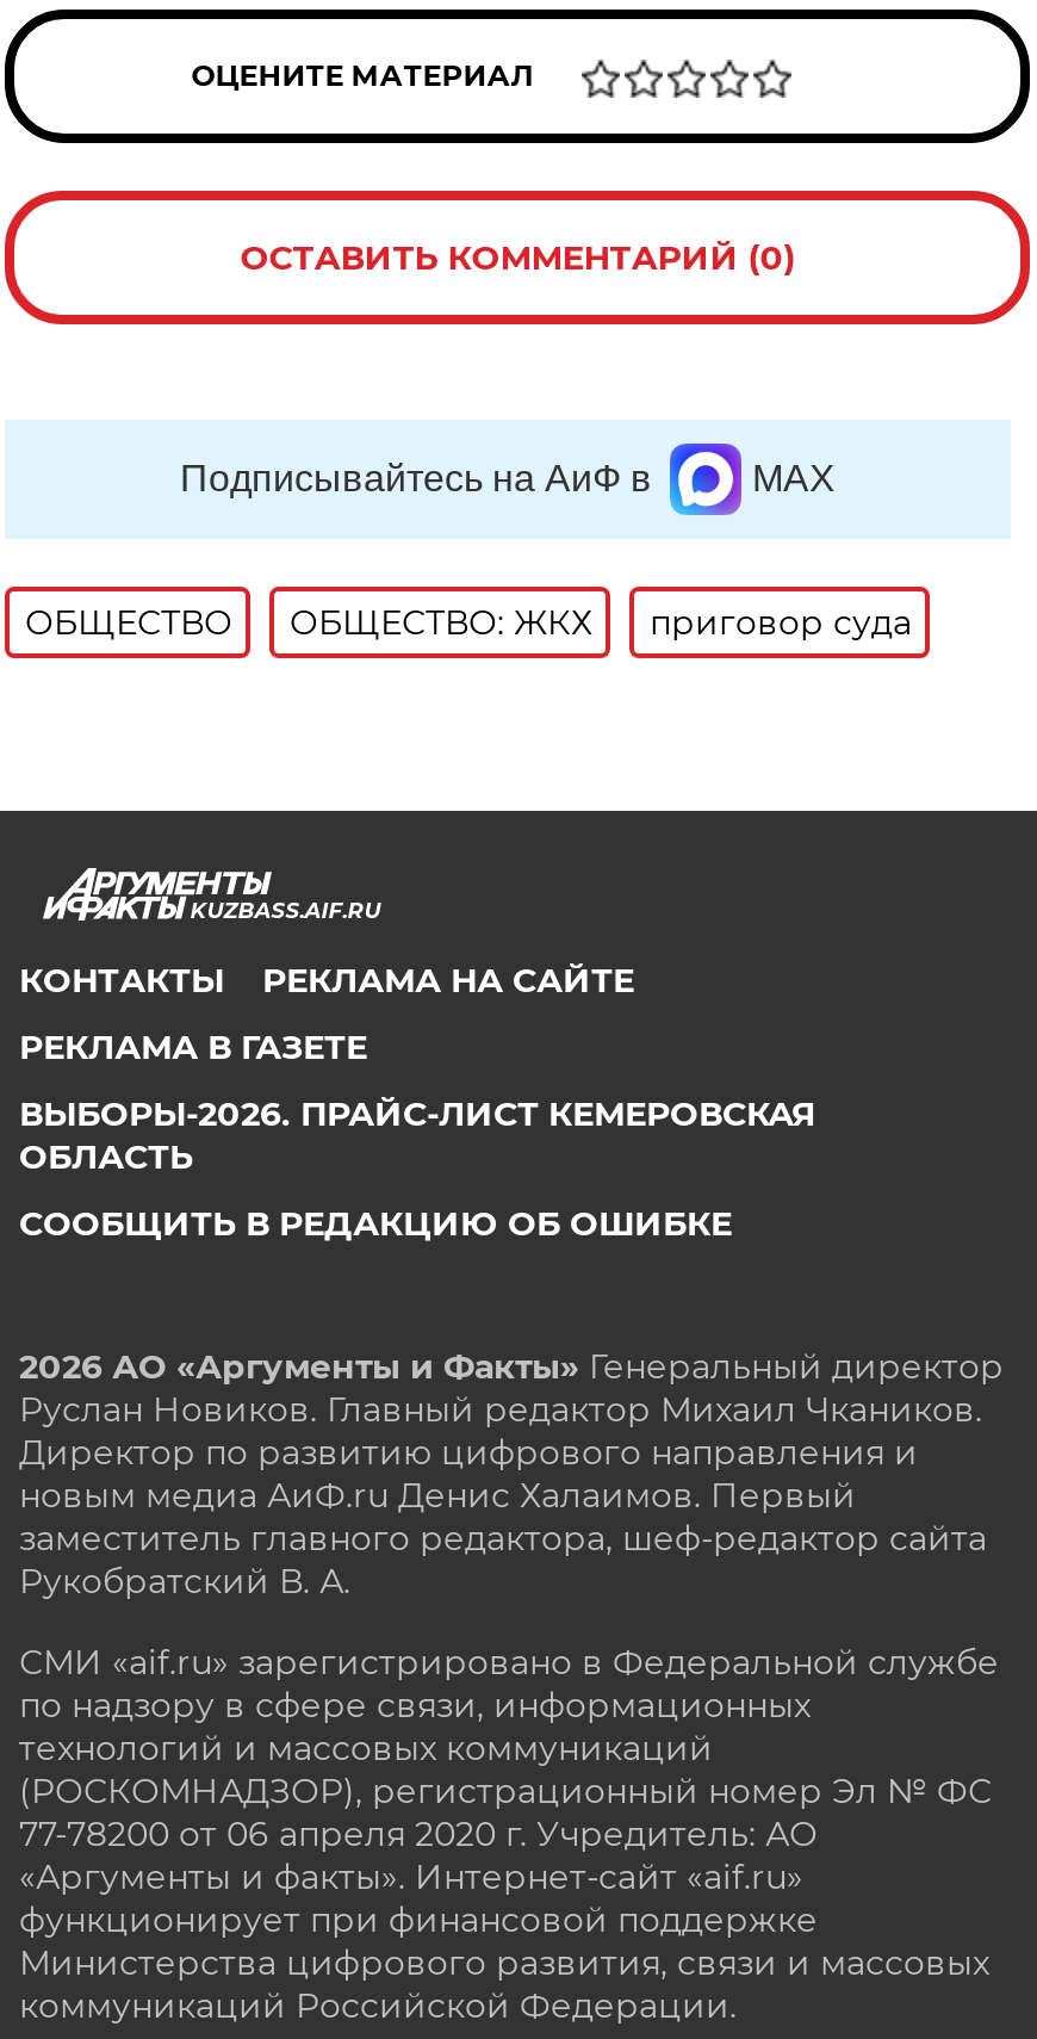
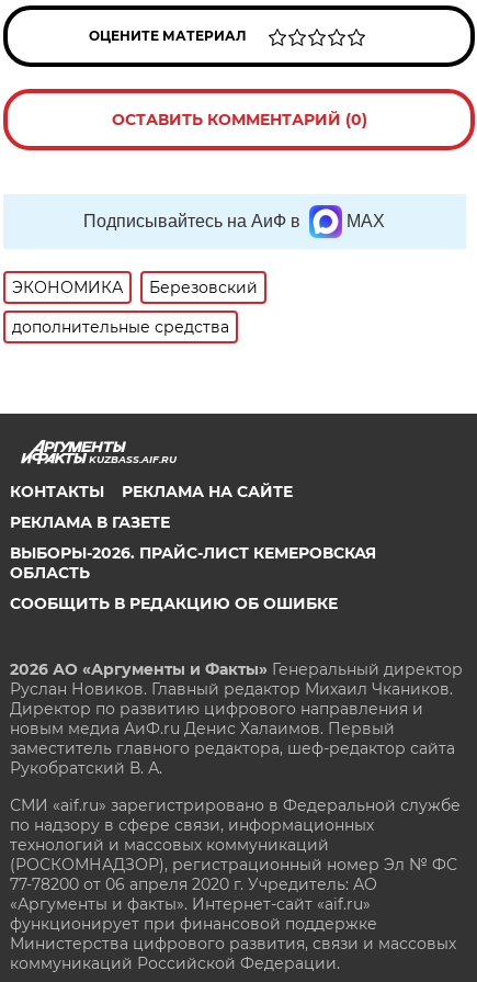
- ОБЩЕСТВО
- ОБЩЕСТВО: ЖКХ
- приговор суда
+ ЭКОНОМИКА
+ Березовский
+ дополнительные средства
